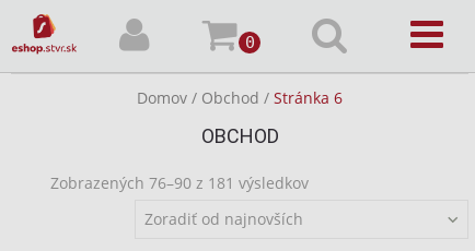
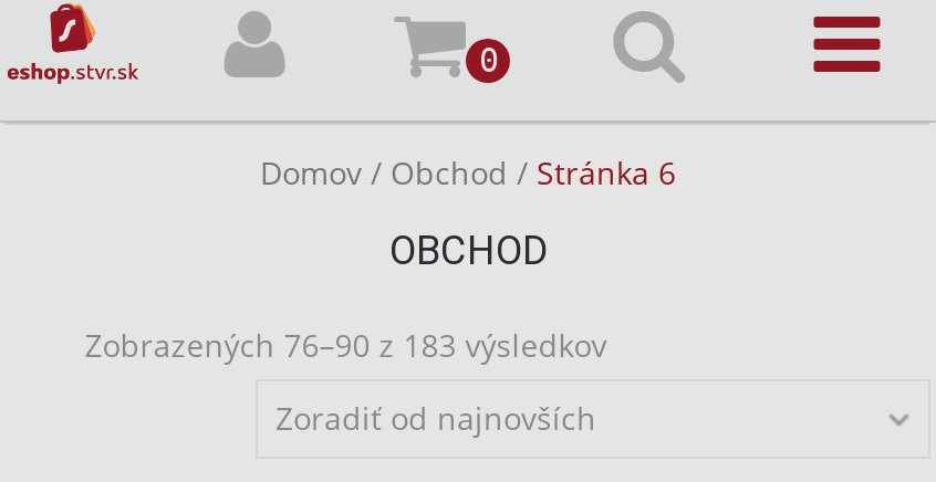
- Zobrazených 76–90 z 181 výsledkov
+ Zobrazených 76–90 z 183 výsledkov
